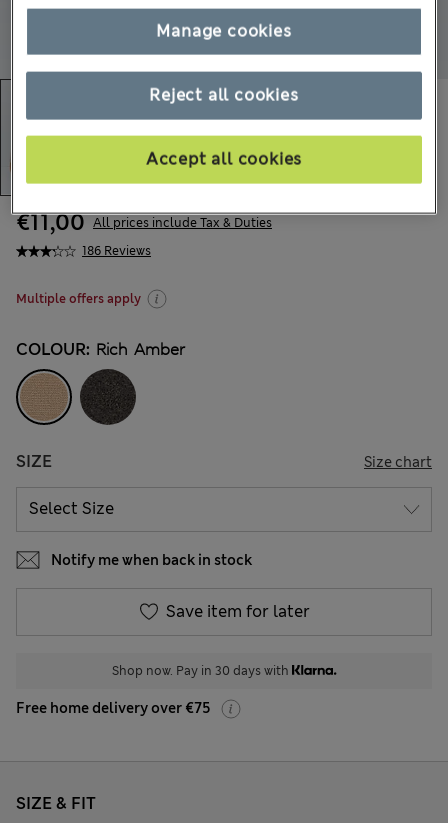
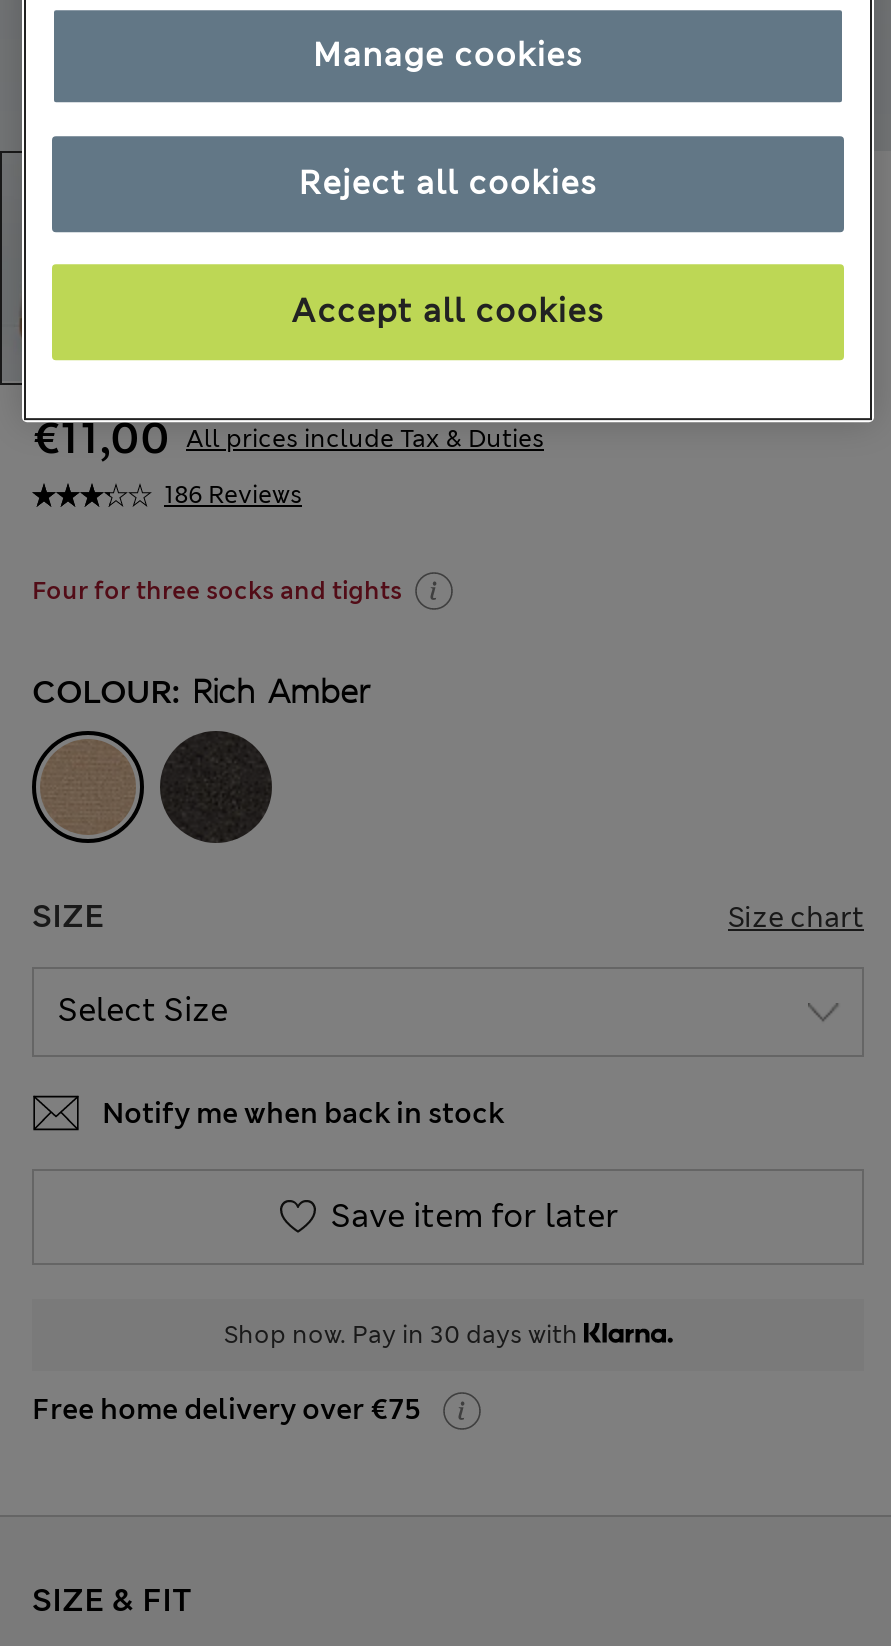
- Multiple offers apply
+ Four for three socks and tights
